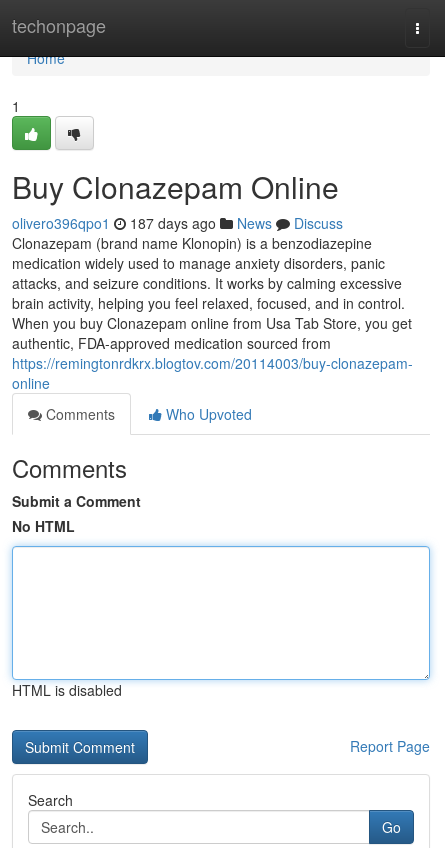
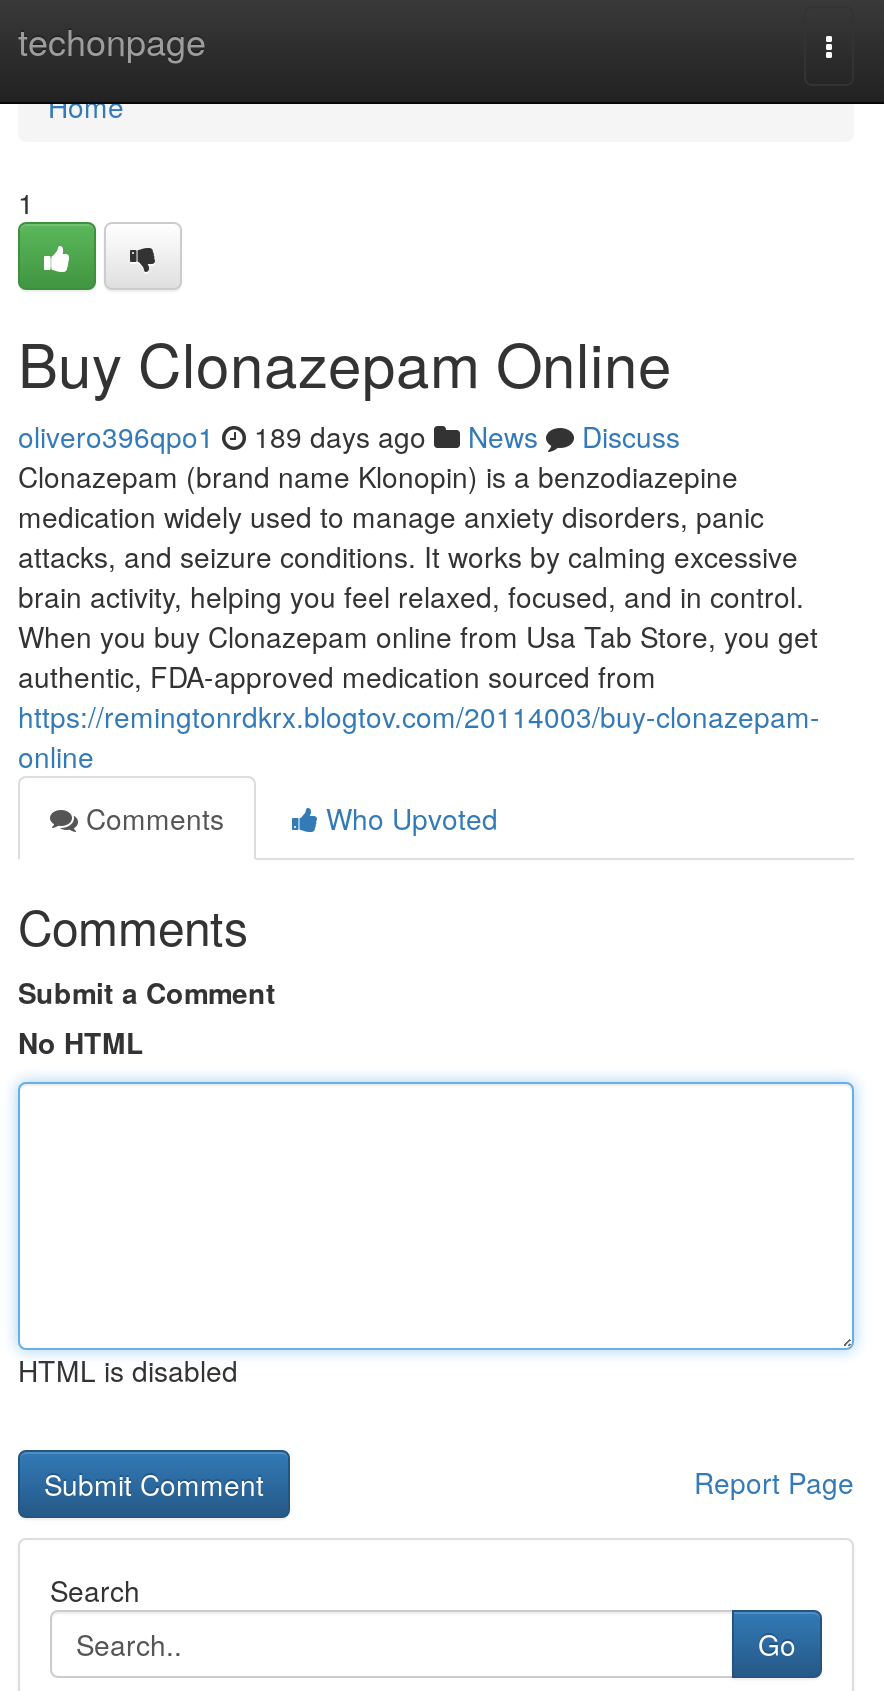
- olivero396qpo1 187 days ago News Discuss
+ olivero396qpo1 189 days ago News Discuss
